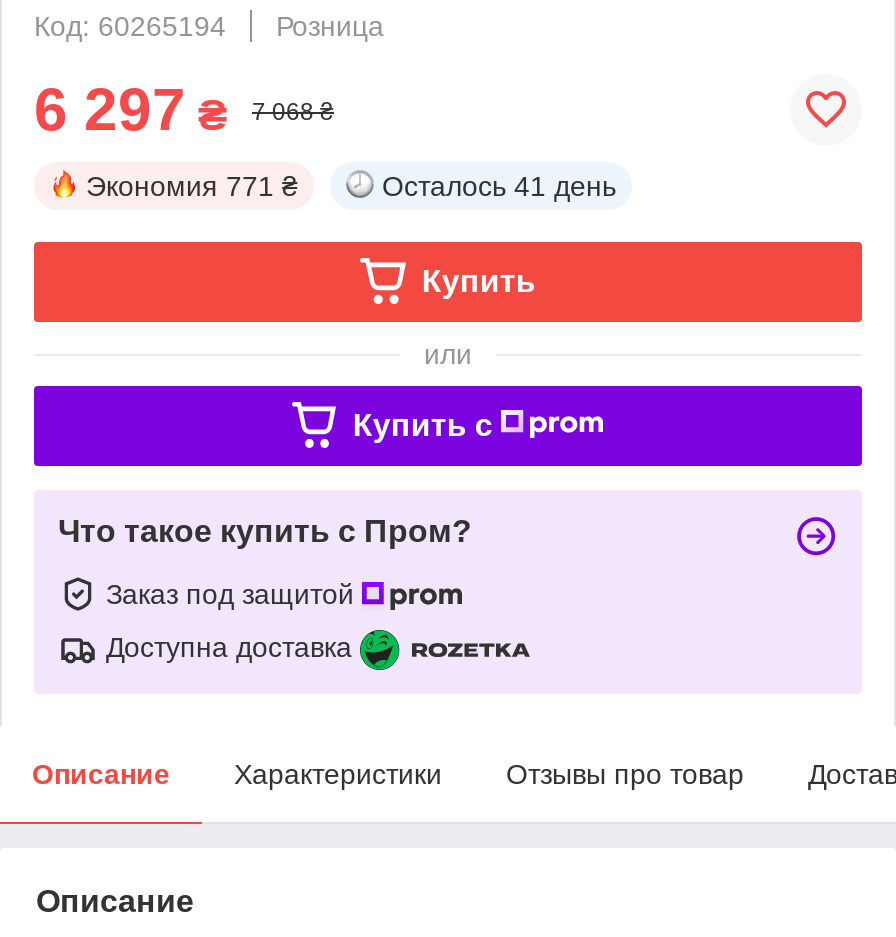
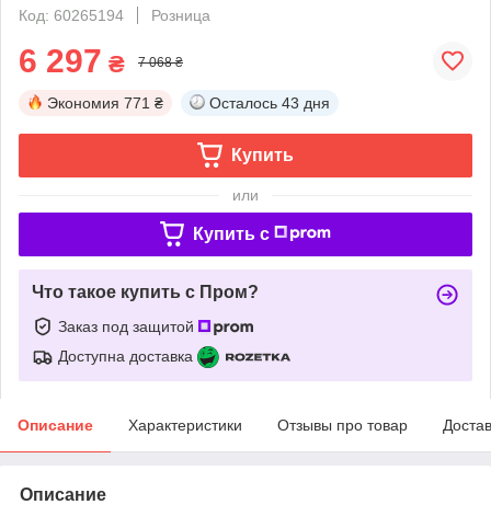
- Осталось 41 день
+ Осталось 43 дня
